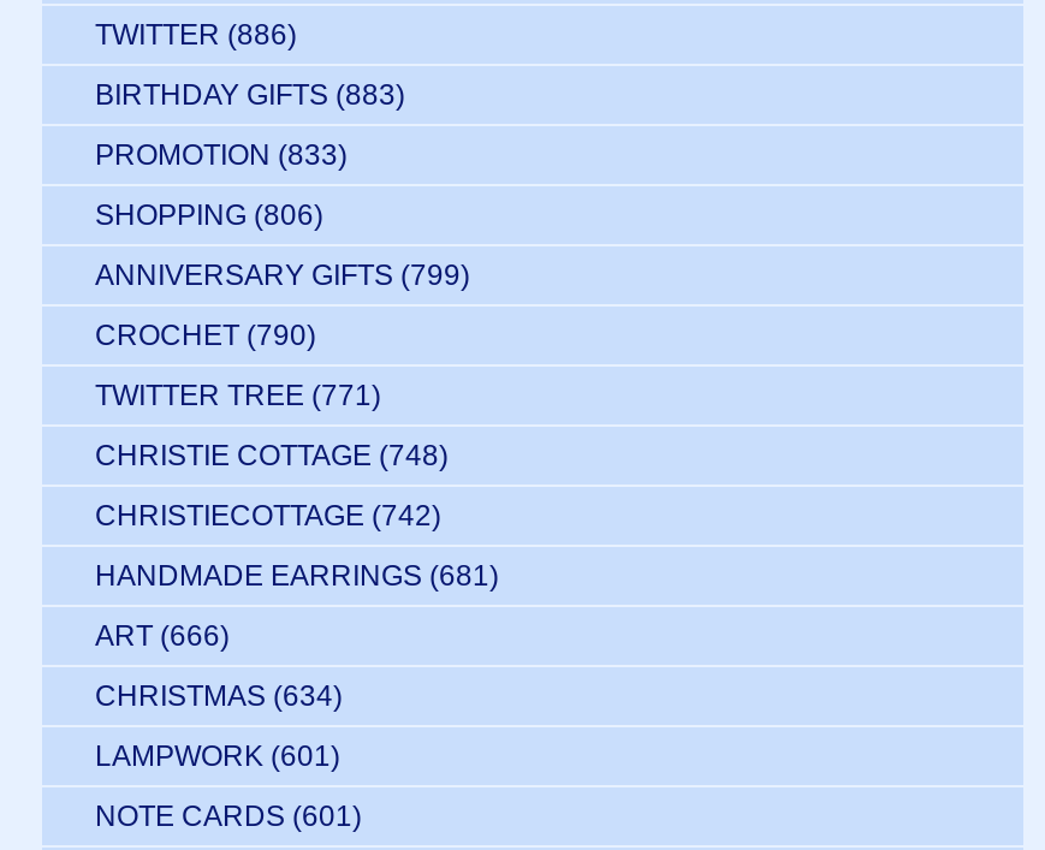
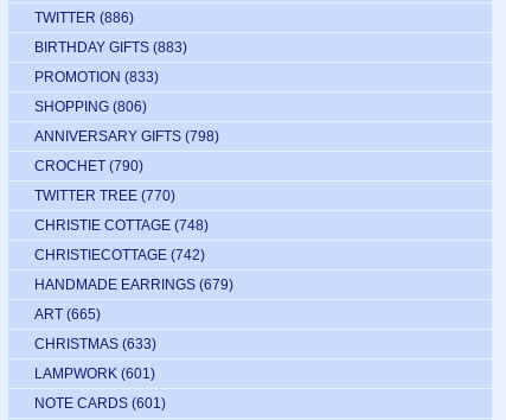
- ANNIVERSARY GIFTS (799)
+ ANNIVERSARY GIFTS (798)

- TWITTER TREE (771)
+ TWITTER TREE (770)

- HANDMADE EARRINGS (681)
+ HANDMADE EARRINGS (679)

- ART (666)
+ ART (665)

- CHRISTMAS (634)
+ CHRISTMAS (633)
